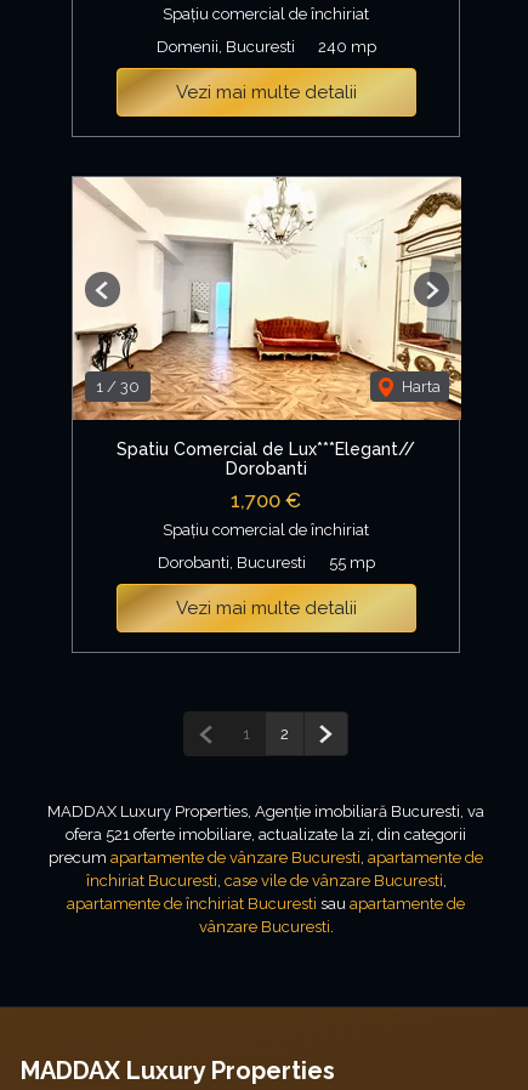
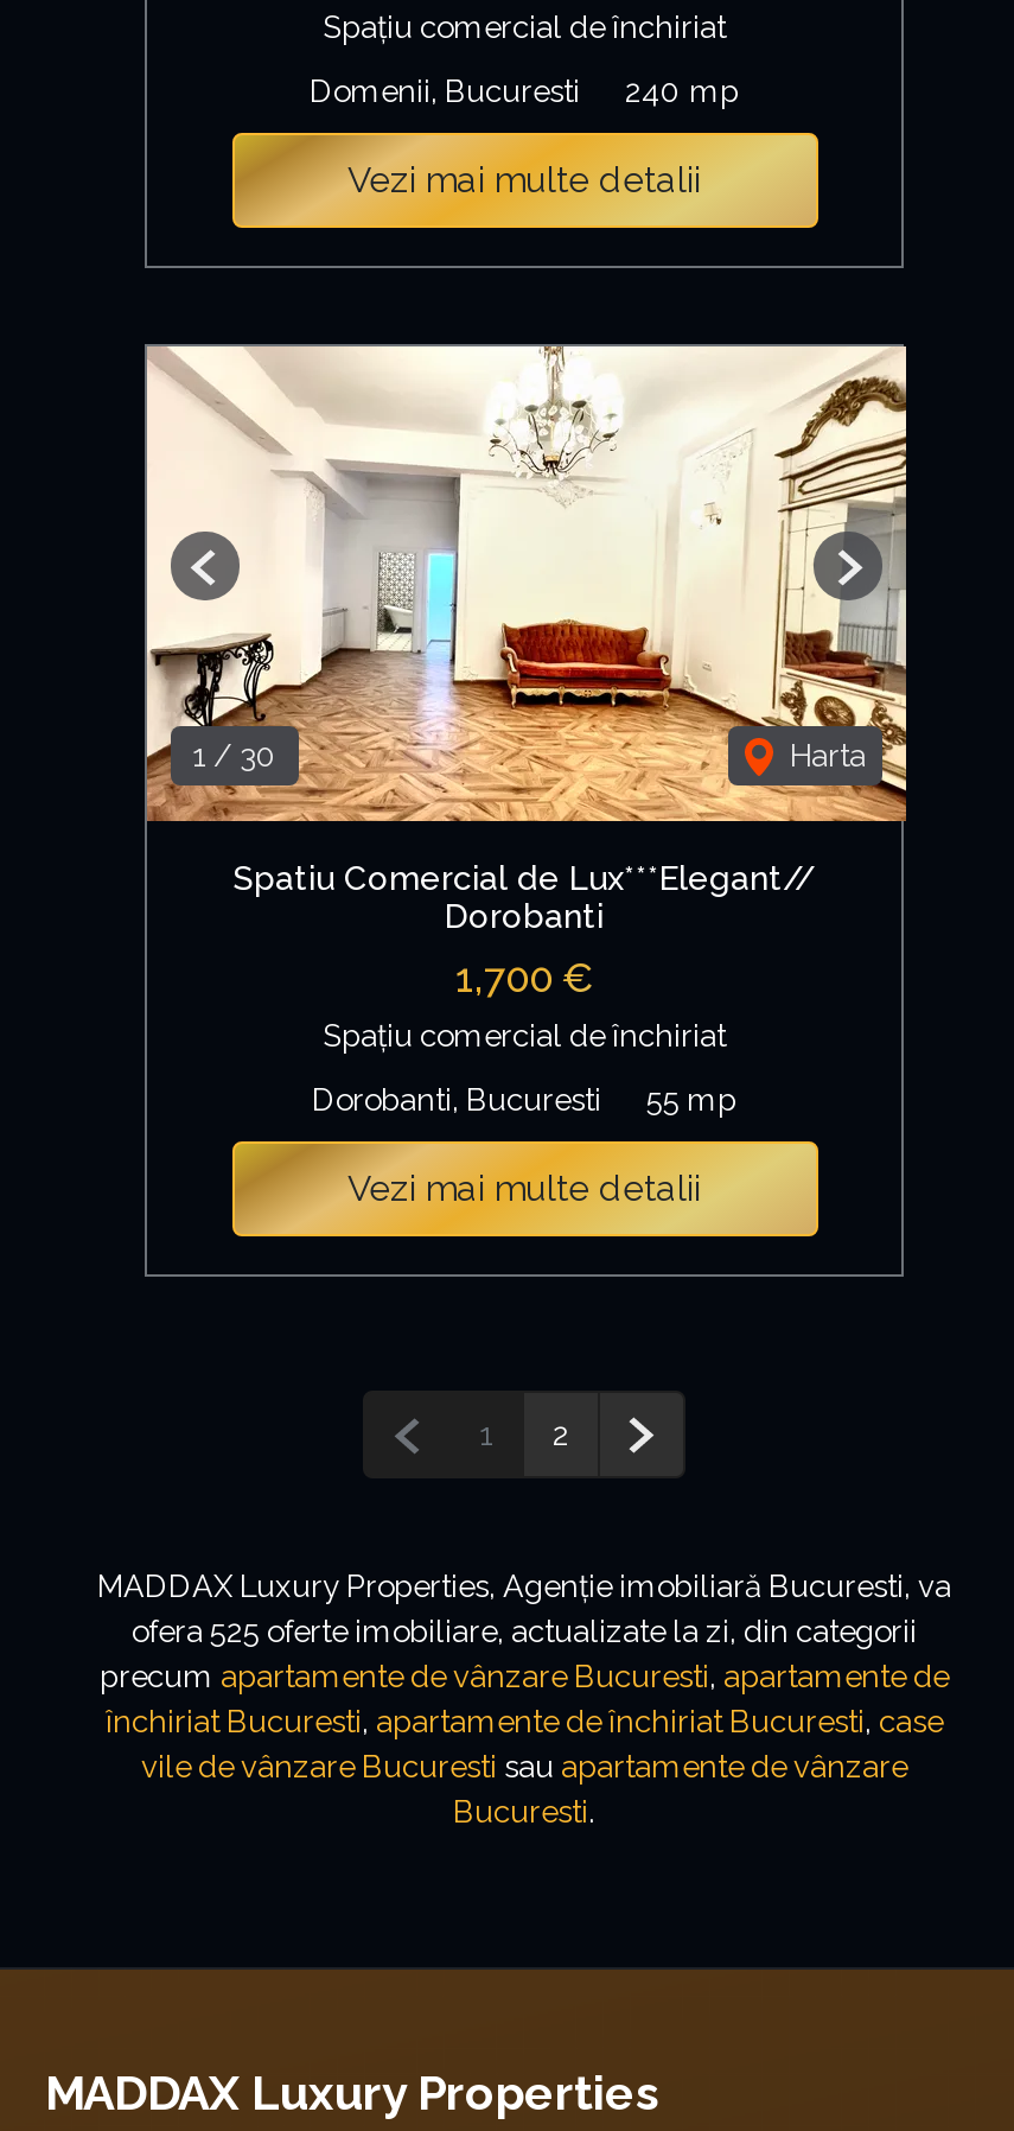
- ofera 521 oferte imobiliare, actualizate la zi, din categorii
+ ofera 525 oferte imobiliare, actualizate la zi, din categorii

- închiriat Bucuresti, case vile de vânzare Bucuresti,
- apartamente de închiriat Bucuresti sau apartamente de
- vânzare Bucuresti.
+ închiriat Bucuresti, apartamente de închiriat Bucuresti, case
+ vile de vânzare Bucuresti sau apartamente de vânzare
+ Bucuresti.
